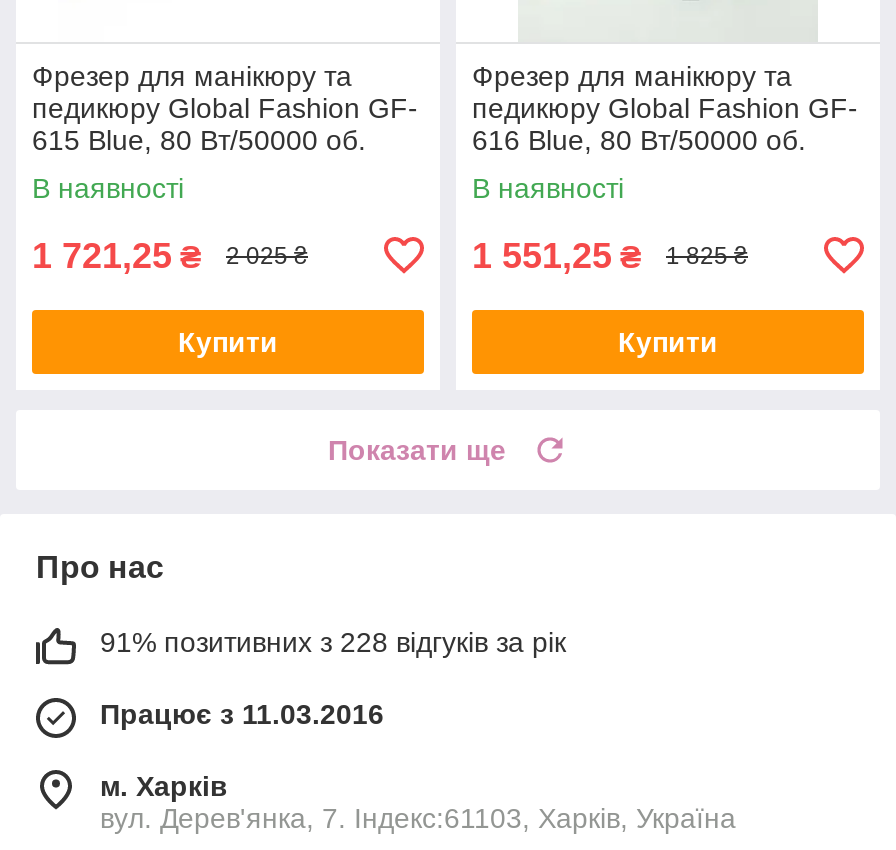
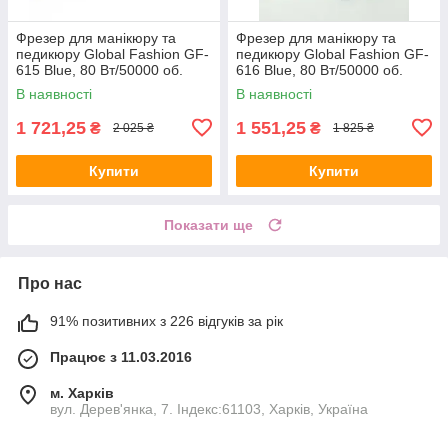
- 91% позитивних з 228 відгуків за рік
+ 91% позитивних з 226 відгуків за рік
